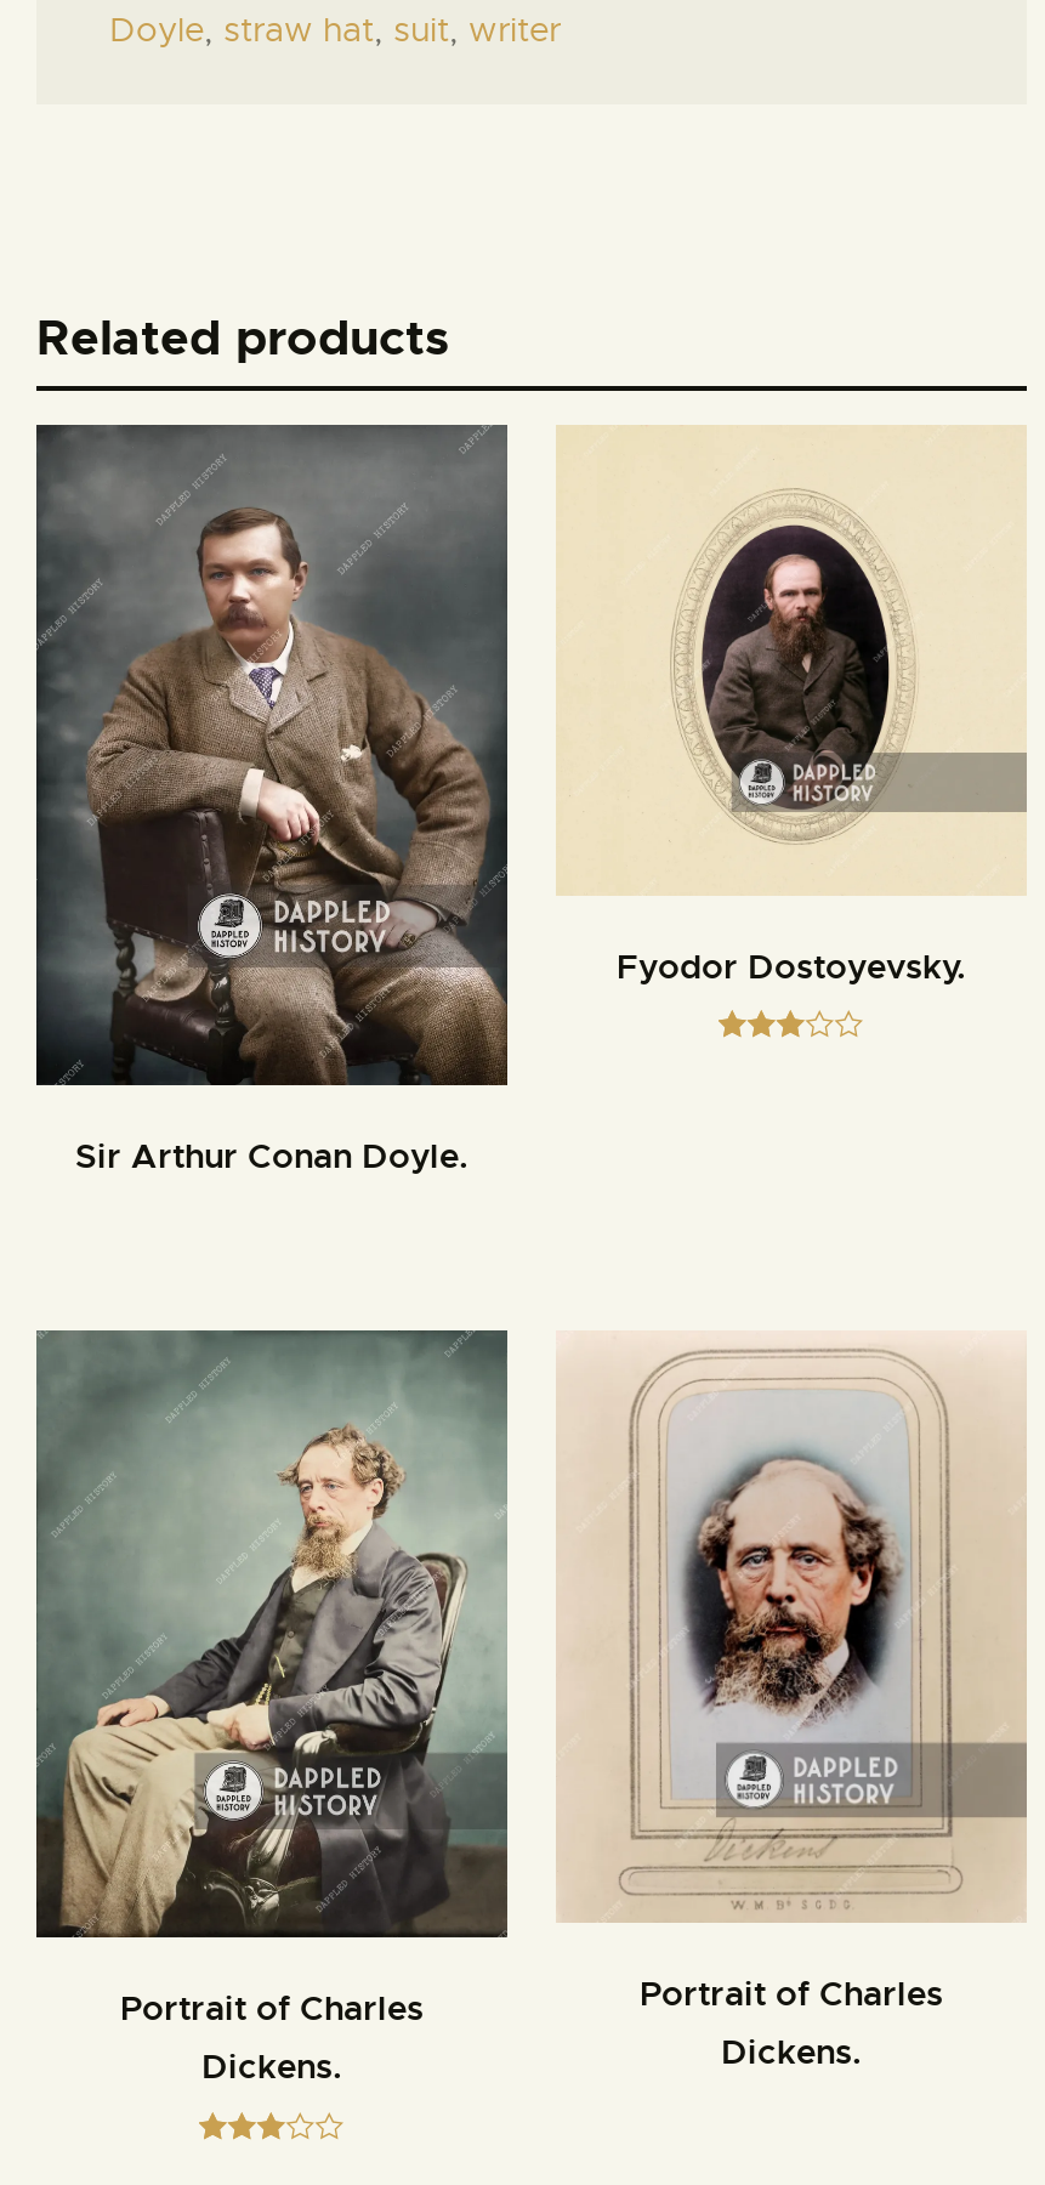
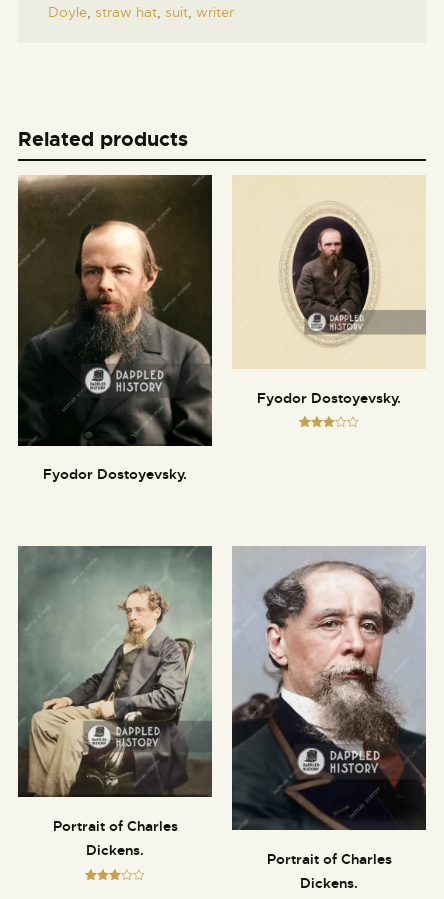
- [image]
- Sir Arthur Conan Doyle.
+ [image]
+ Fyodor Dostoyevsky.

- [image]
+ [image]

moved down: Portrait of Charles | Dickens.
